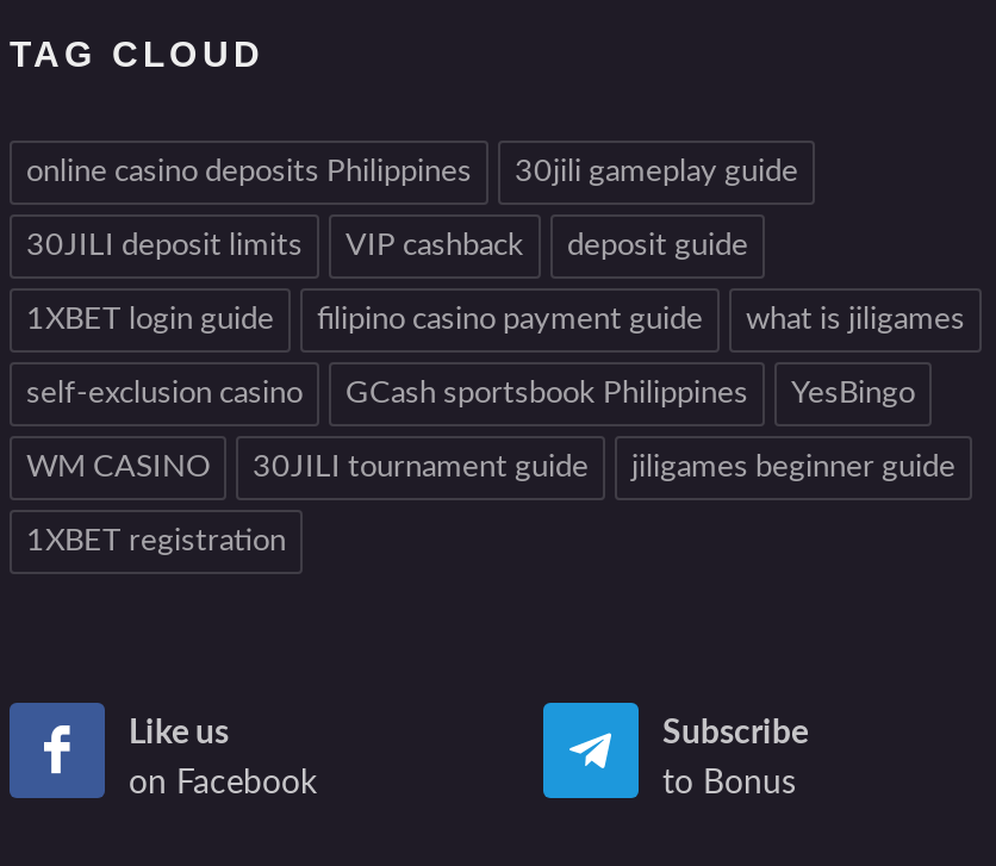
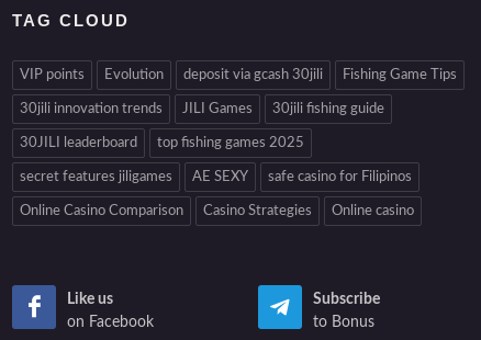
- online casino deposits Philippines
- 30jili gameplay guide
- 30JILI deposit limits
- VIP cashback
- deposit guide
- 1XBET login guide
- filipino casino payment guide
- what is jiligames
- self-exclusion casino
- GCash sportsbook Philippines
- YesBingo
- WM CASINO
- 30JILI tournament guide
- jiligames beginner guide
- 1XBET registration
+ VIP points
+ Evolution
+ deposit via gcash 30jili
+ Fishing Game Tips
+ 30jili innovation trends
+ JILI Games
+ 30jili fishing guide
+ 30JILI leaderboard
+ top fishing games 2025
+ secret features jiligames
+ AE SEXY
+ safe casino for Filipinos
+ Online Casino Comparison
+ Casino Strategies
+ Online casino
